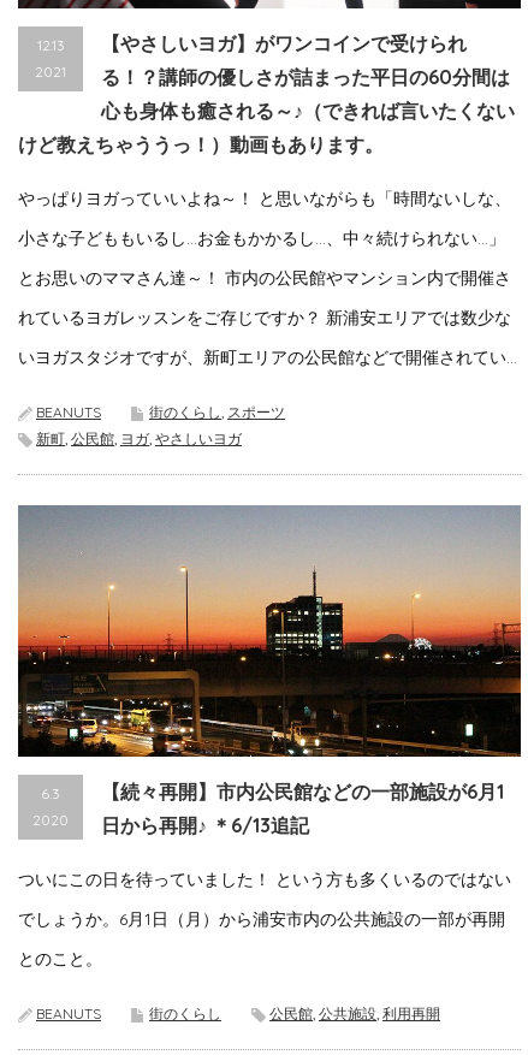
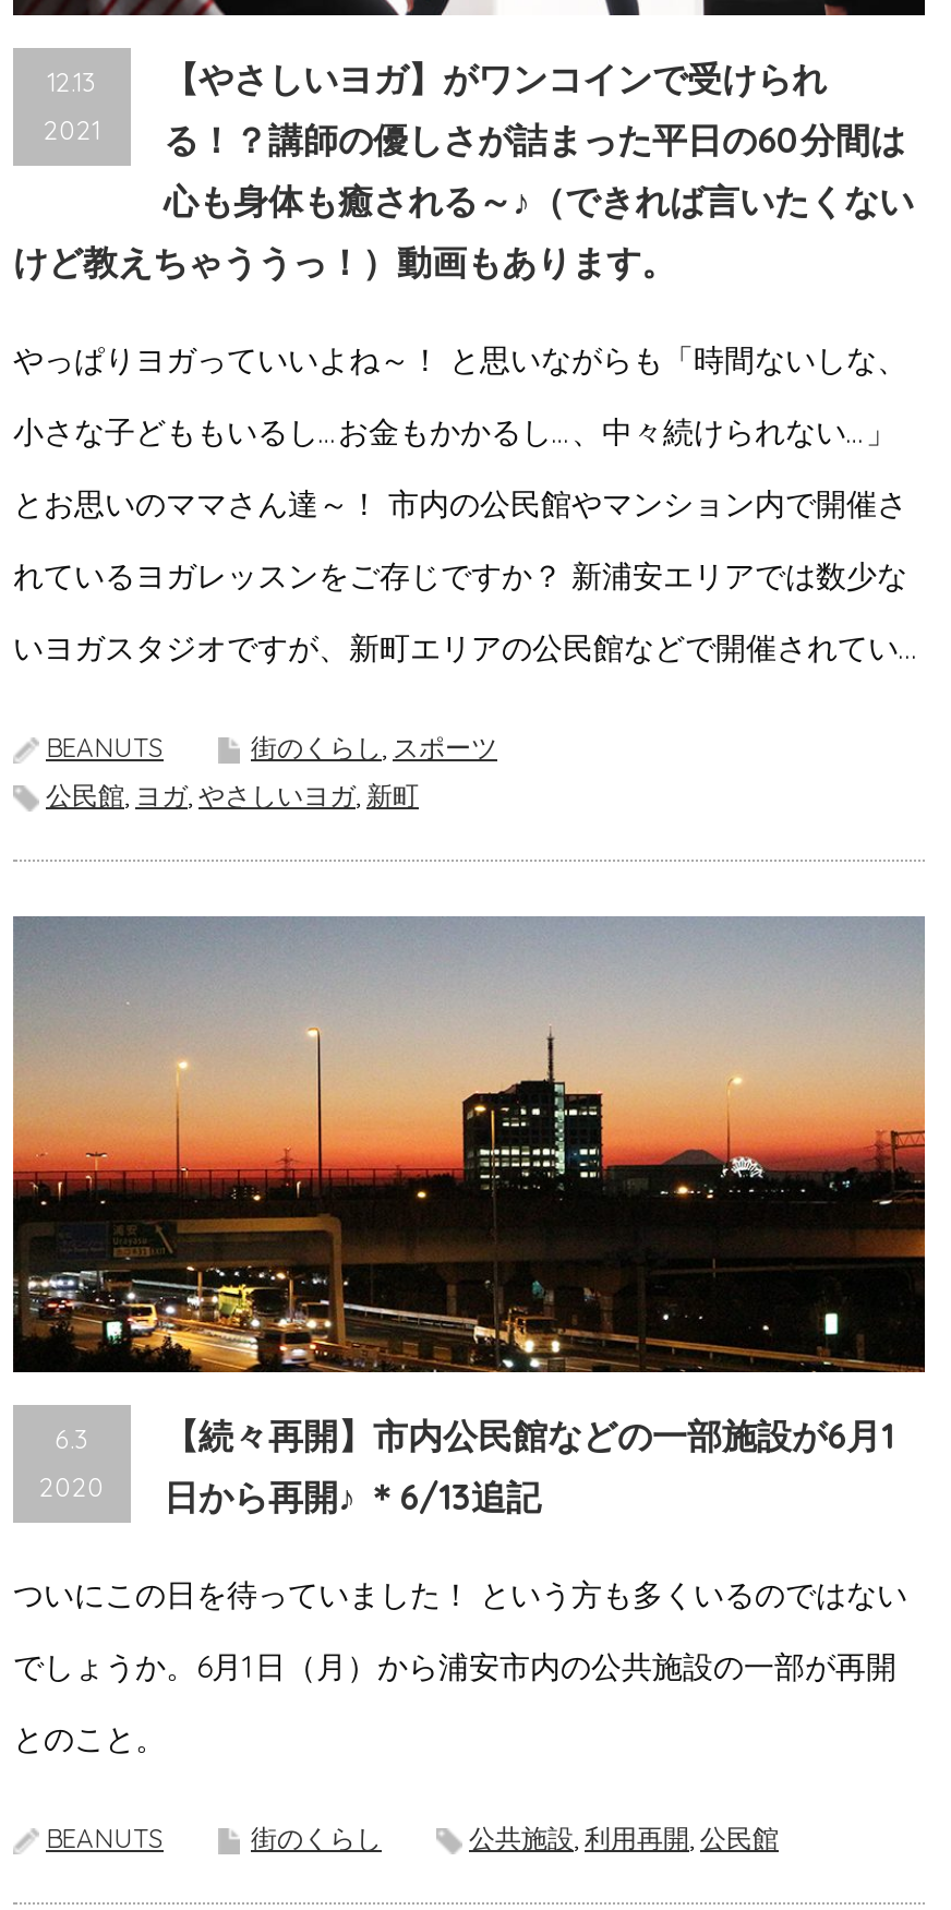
- 新町,公民館,ヨガ,やさしいヨガ
+ 公民館,ヨガ,やさしいヨガ,新町

- 公民館,公共施設,利用再開
+ 公共施設,利用再開,公民館
